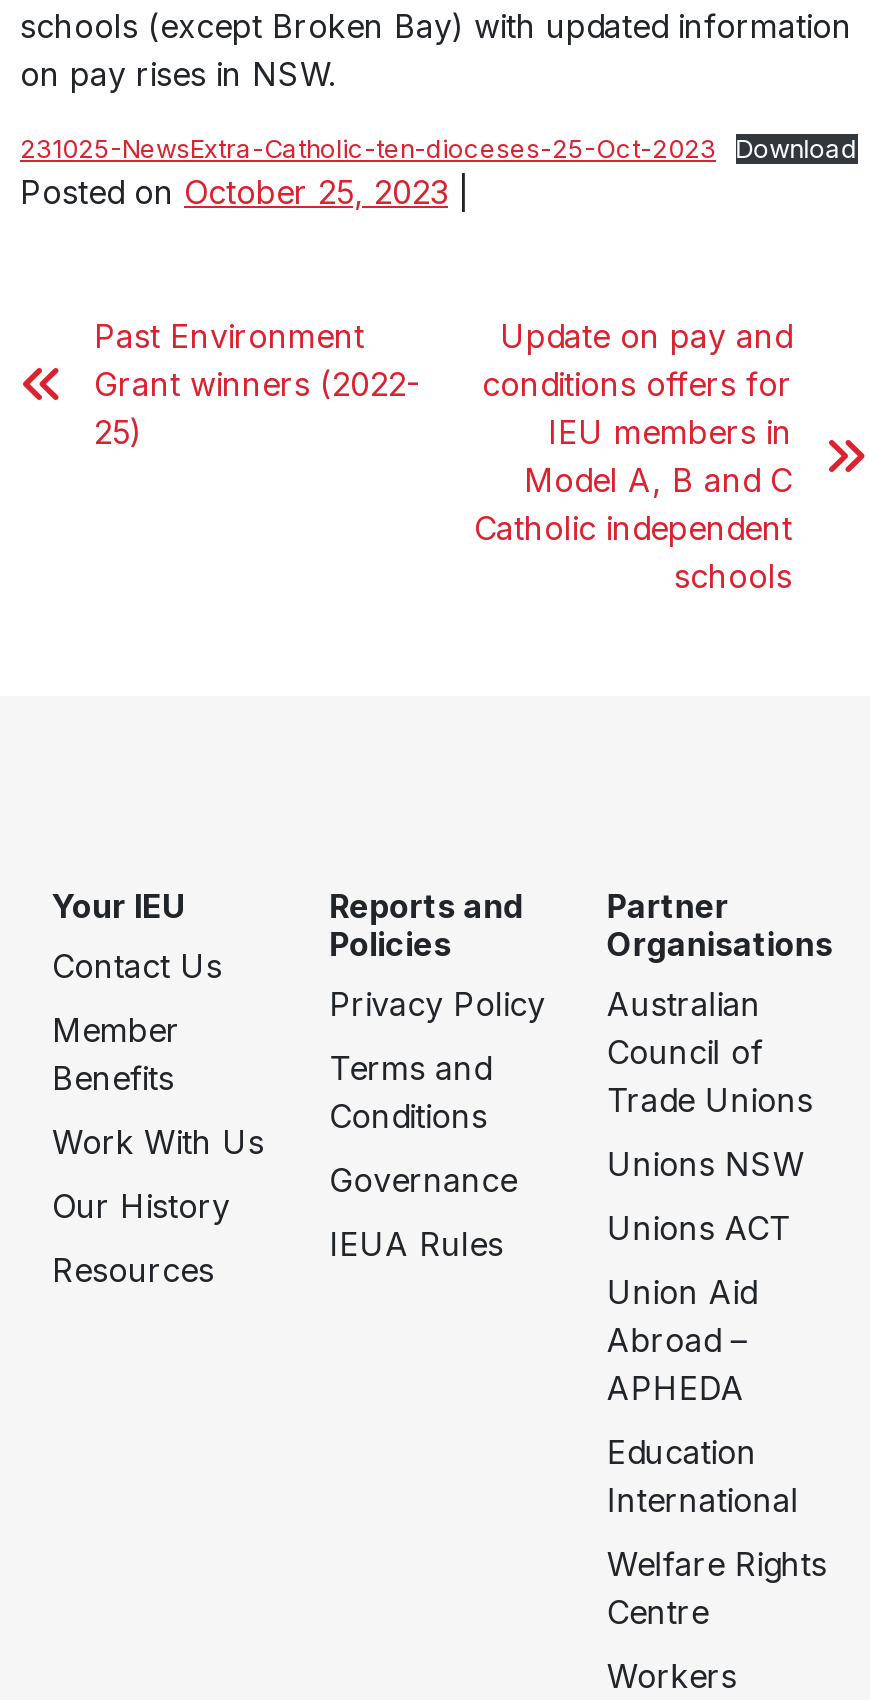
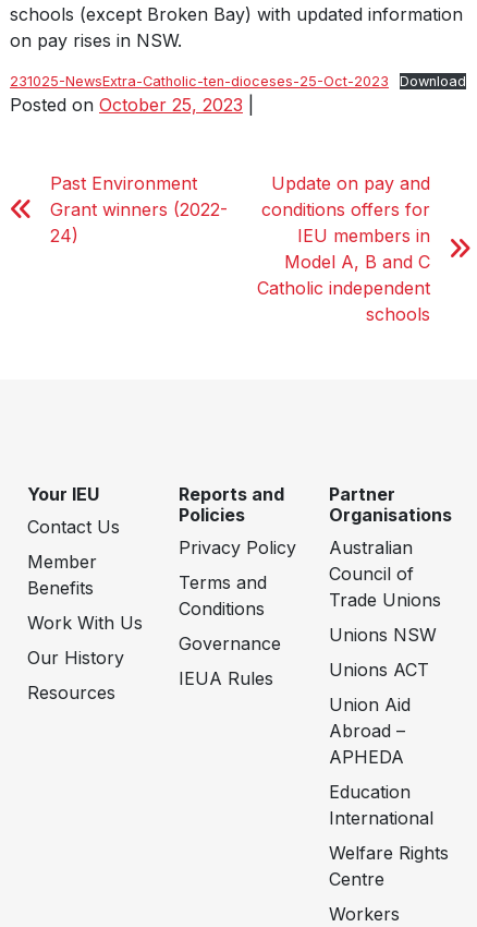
- 25)
+ 24)
